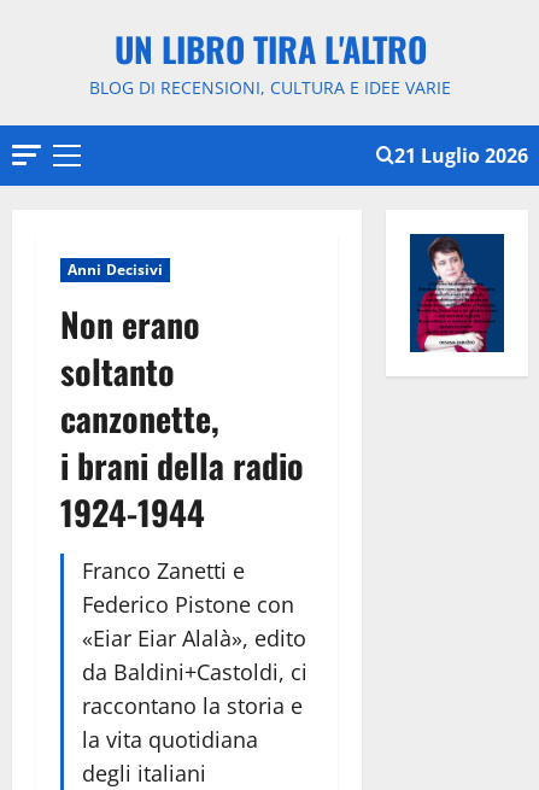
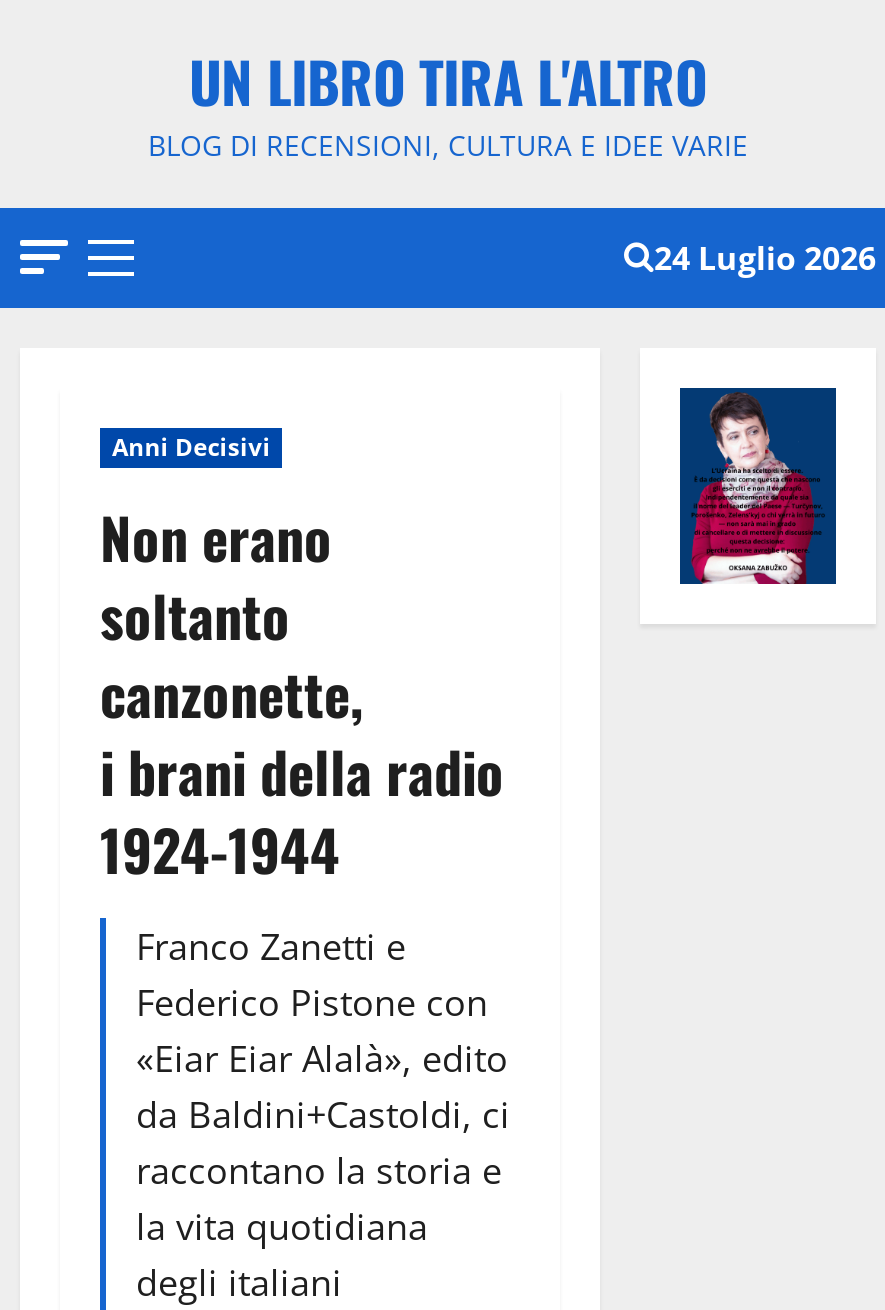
- 21 Luglio 2026
+ 24 Luglio 2026
